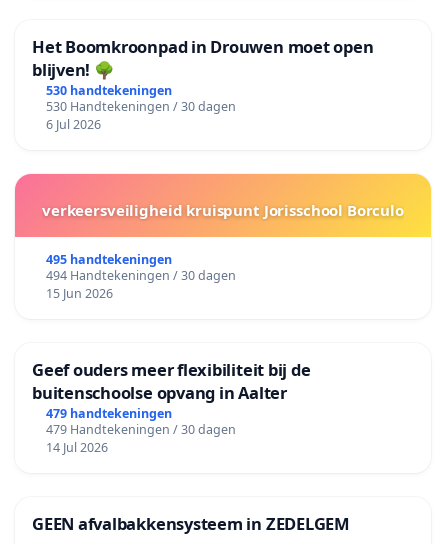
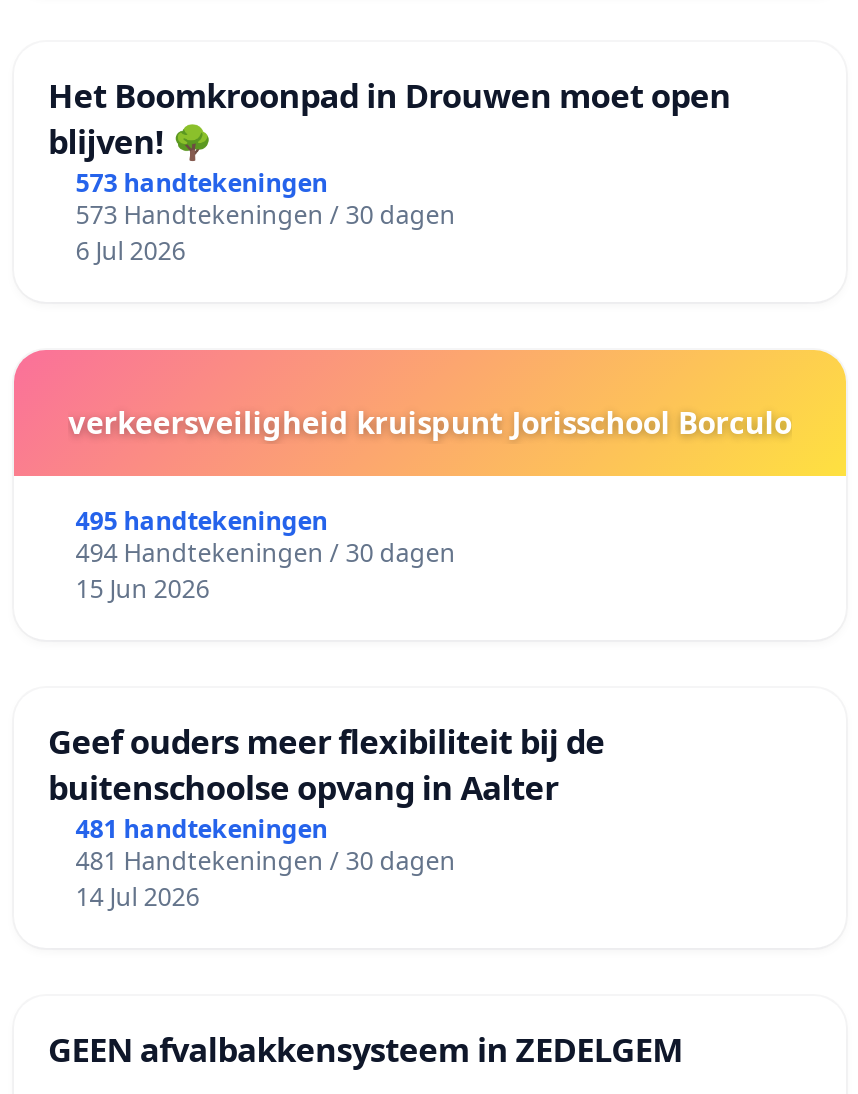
- 530 handtekeningen
+ 573 handtekeningen

- 530 Handtekeningen / 30 dagen
+ 573 Handtekeningen / 30 dagen

- 479 handtekeningen
+ 481 handtekeningen

- 479 Handtekeningen / 30 dagen
+ 481 Handtekeningen / 30 dagen
